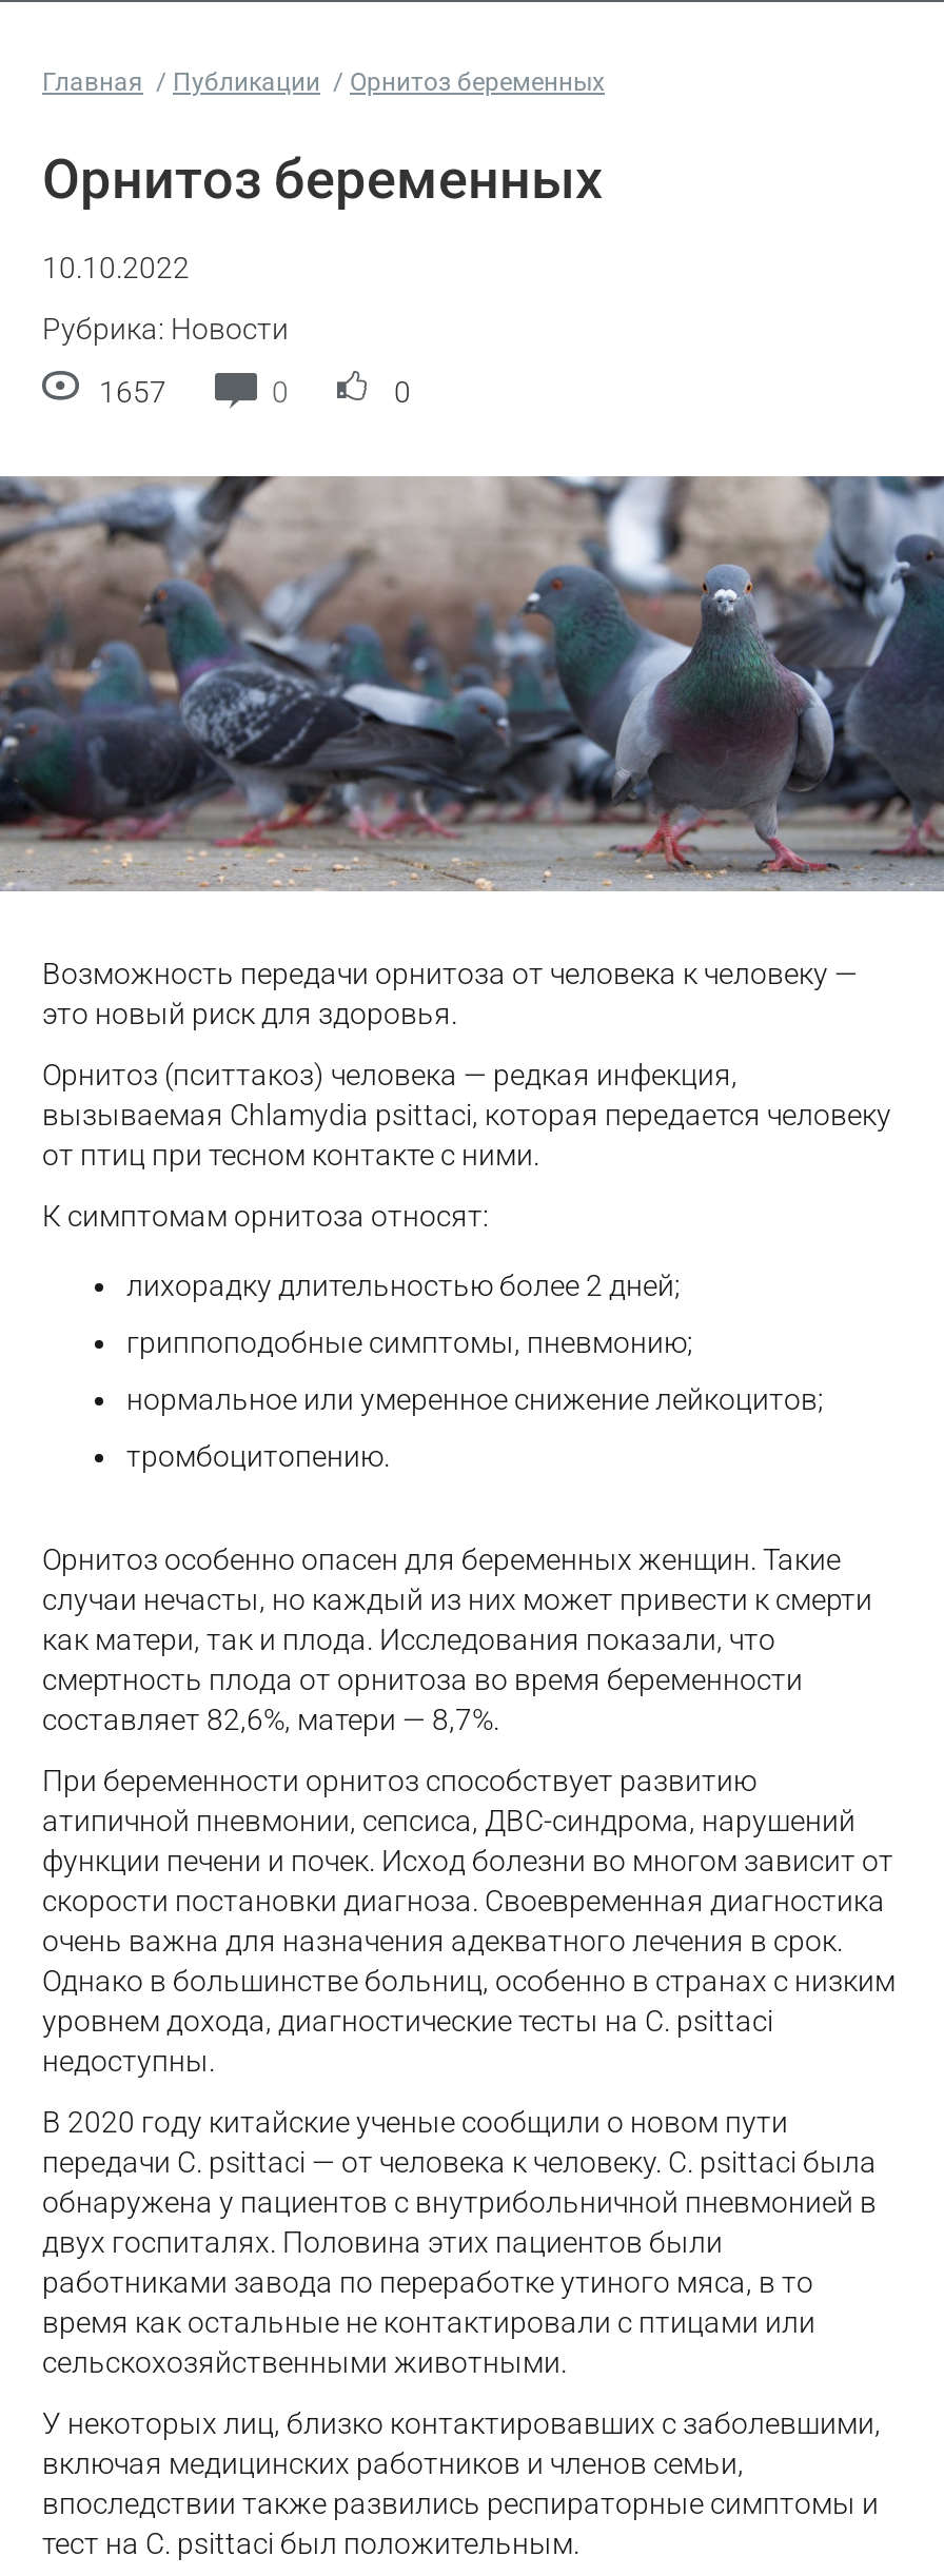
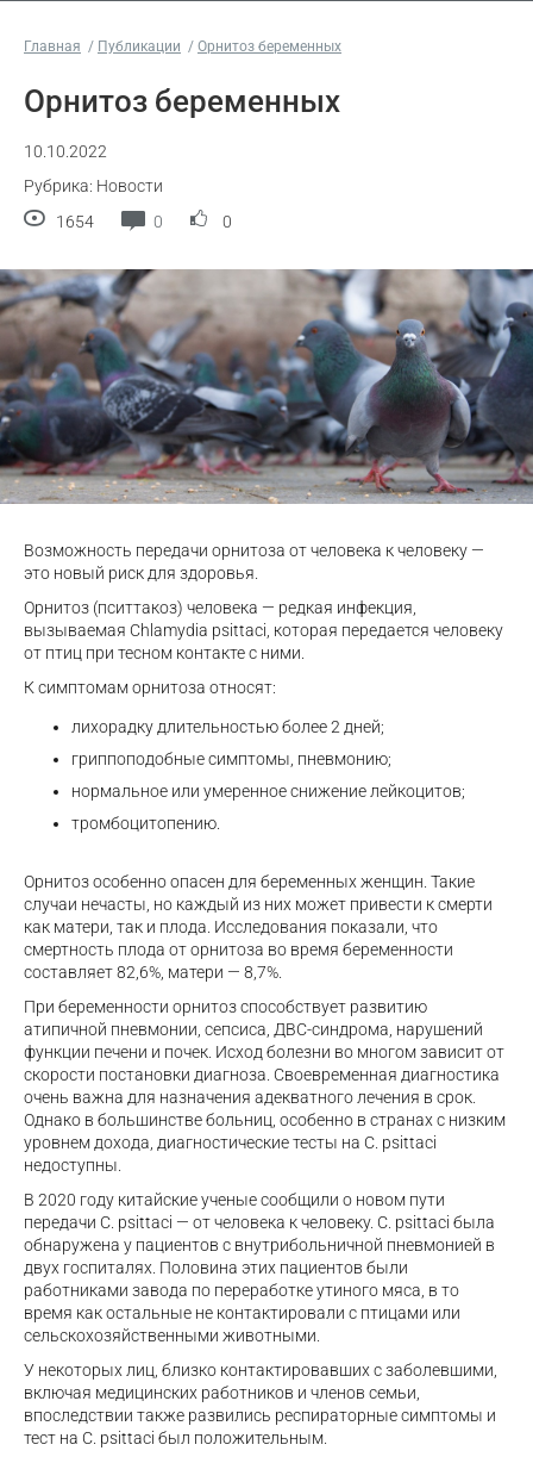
- 1657
+ 1654
